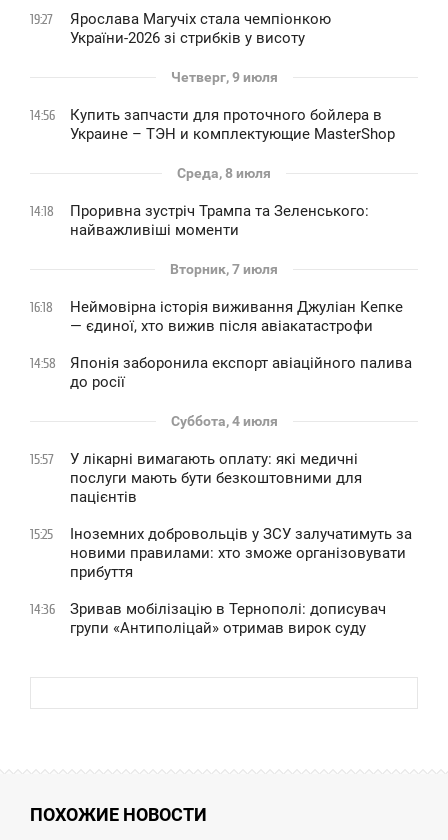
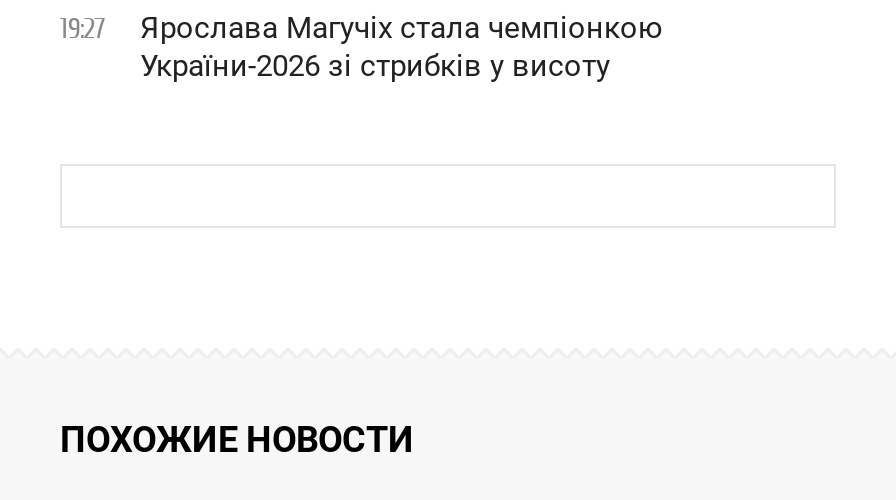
- Четверг, 9 июля
- 14:56
- Купить запчасти для проточного бойлера в
- Украине – ТЭН и комплектующие MasterShop
- Среда, 8 июля
- 14:18
- Проривна зустріч Трампа та Зеленського:
- найважливіші моменти
- Вторник, 7 июля
- 16:18
- Неймовірна історія виживання Джуліан Кепке
- — єдиної, хто вижив після авіакатастрофи
- 14:58
- Японія заборонила експорт авіаційного палива
- до росії
- Суббота, 4 июля
- 15:57
- У лікарні вимагають оплату: які медичні
- послуги мають бути безкоштовними для
- пацієнтів
- 15:25
- Іноземних добровольців у ЗСУ залучатимуть за
- новими правилами: хто зможе організовувати
- прибуття
- 14:36
- Зривав мобілізацію в Тернополі: дописувач
- групи «Антиполіцай» отримав вирок суду
